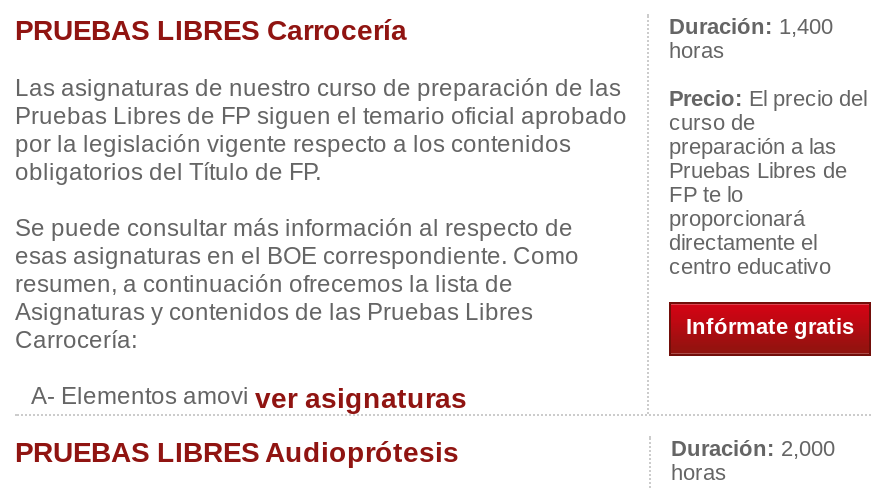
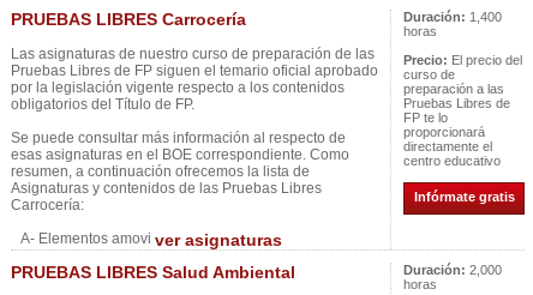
- PRUEBAS LIBRES Audioprótesis
+ PRUEBAS LIBRES Salud Ambiental
